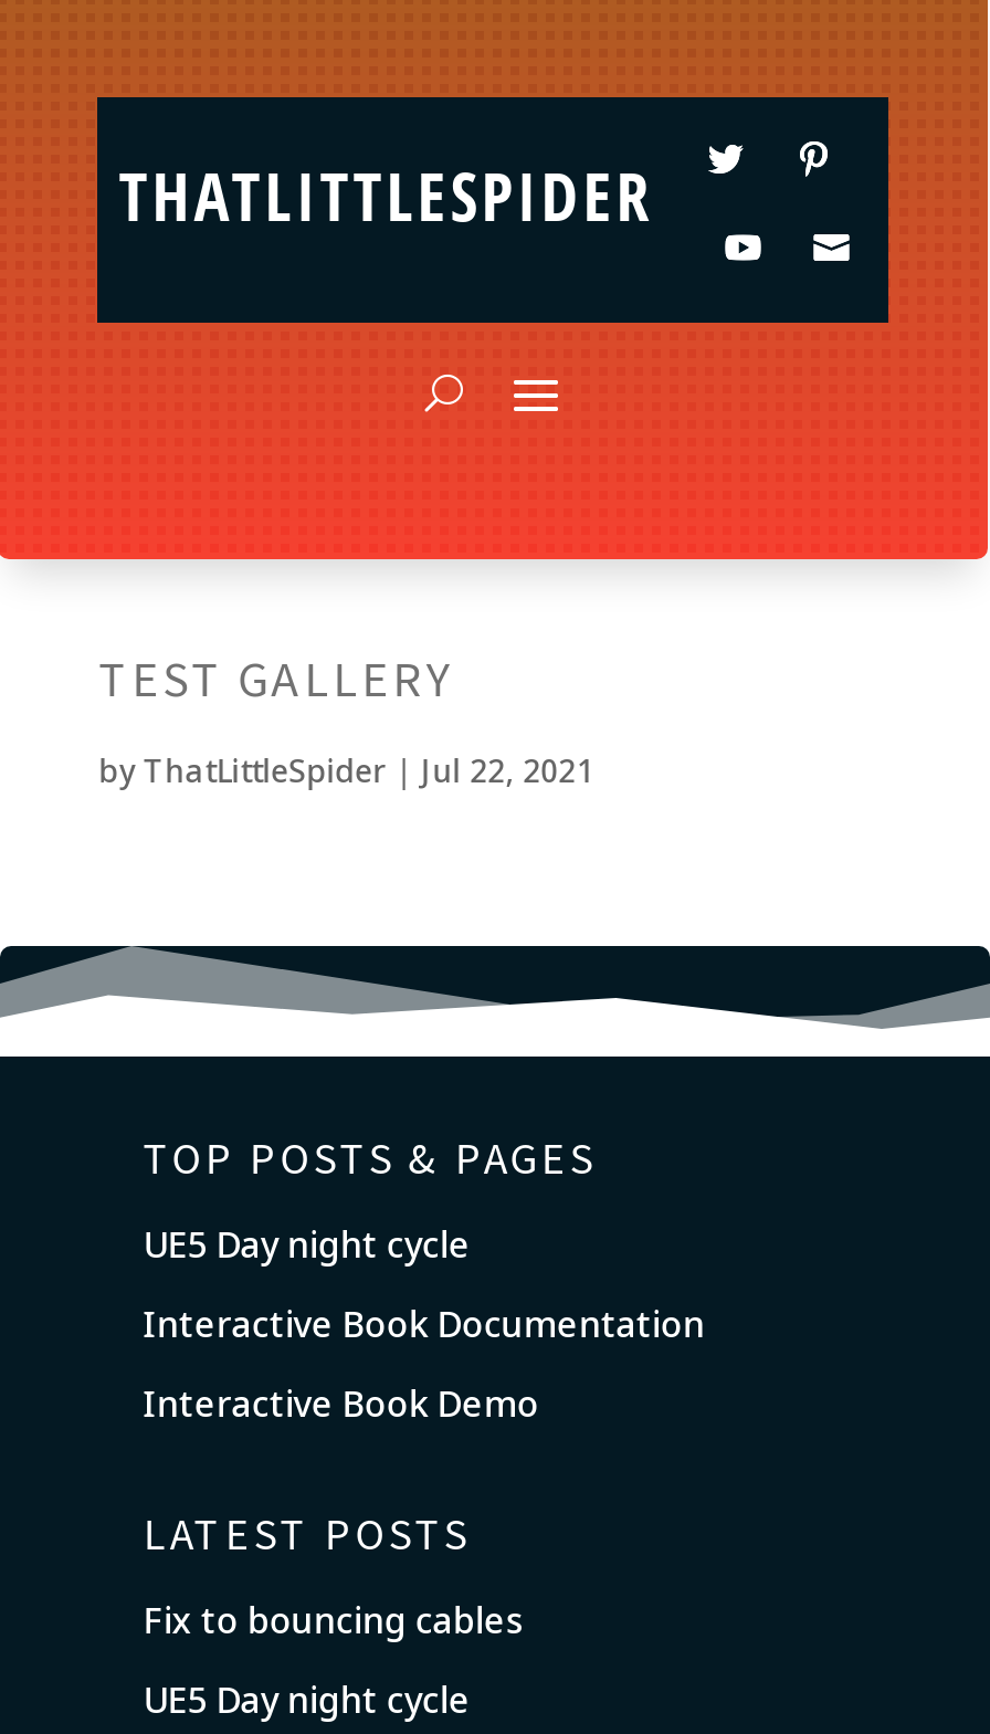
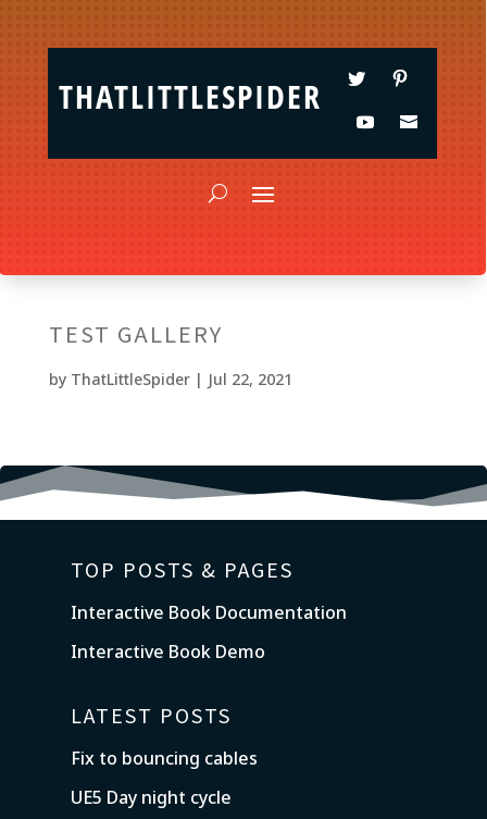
- UE5 Day night cycle
